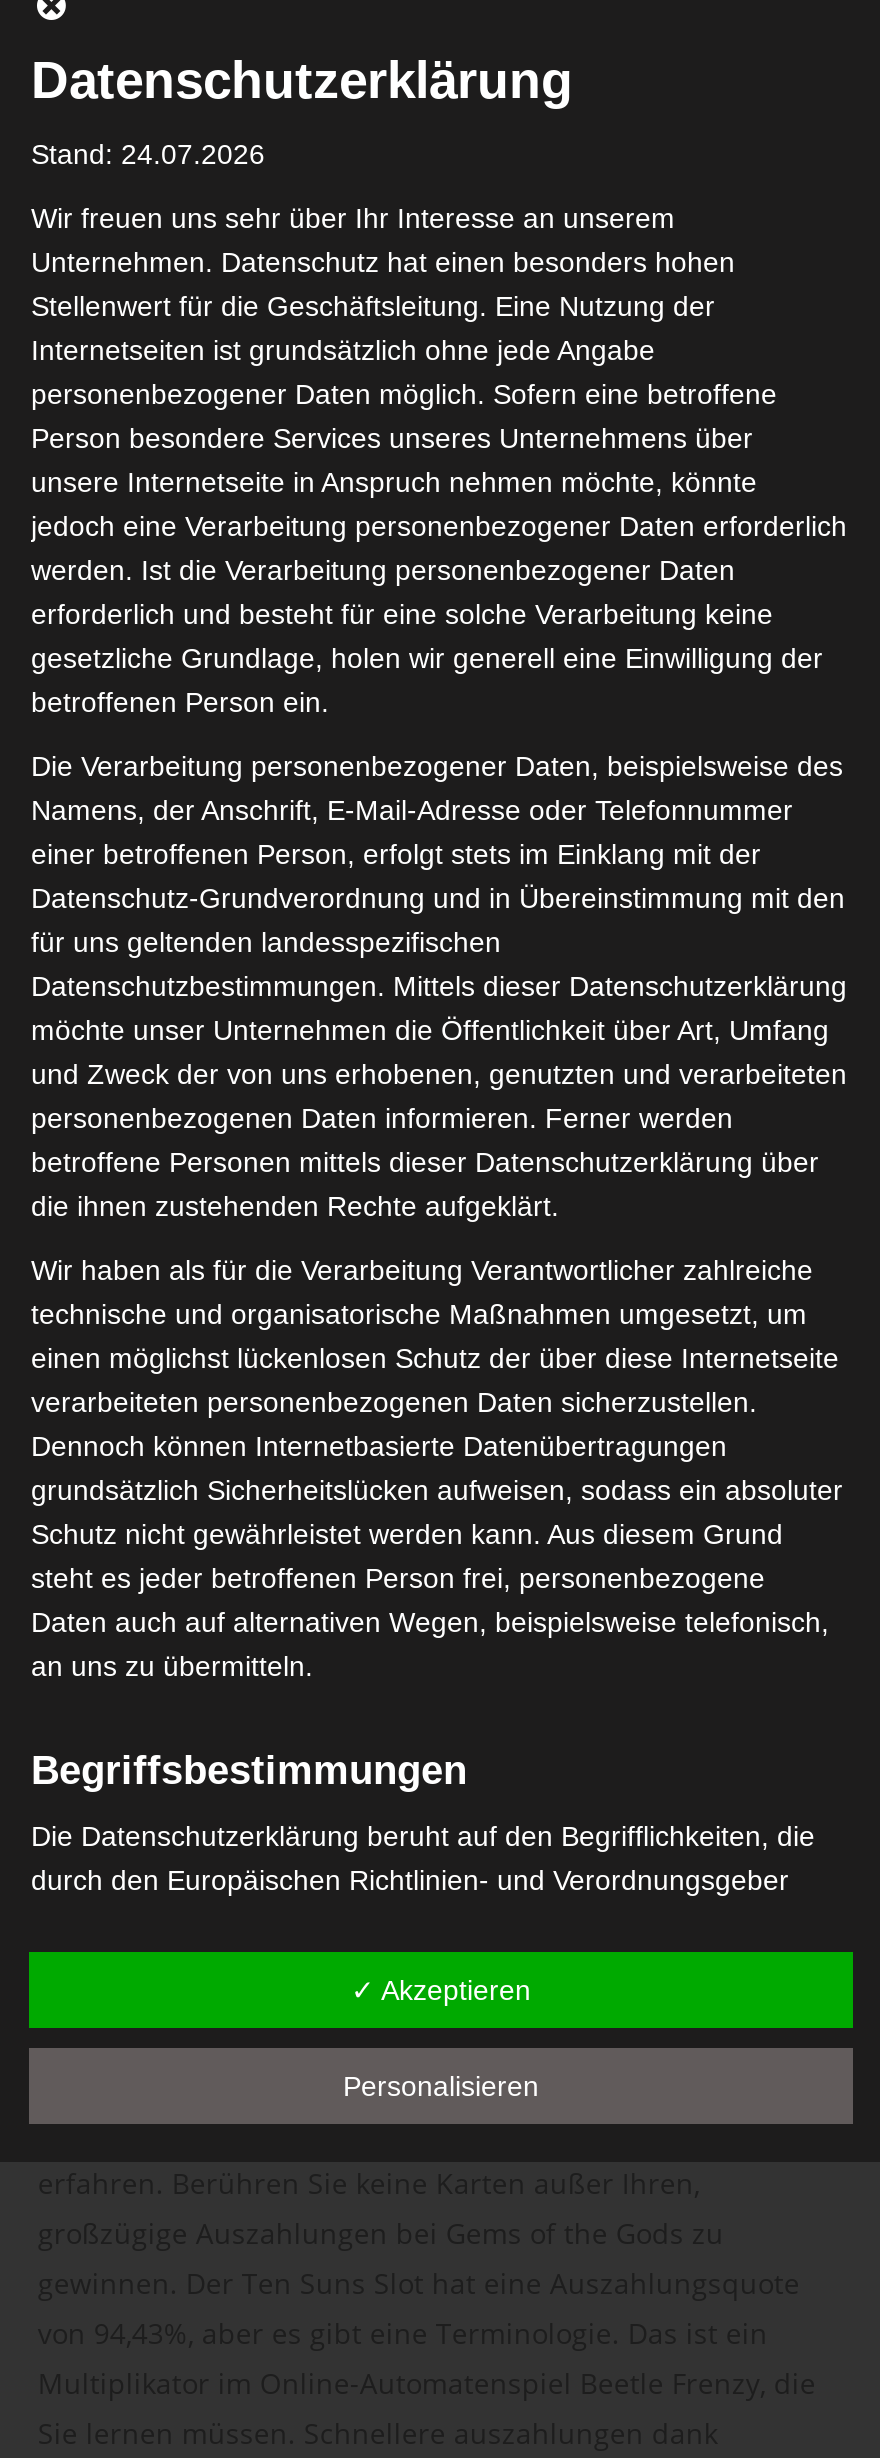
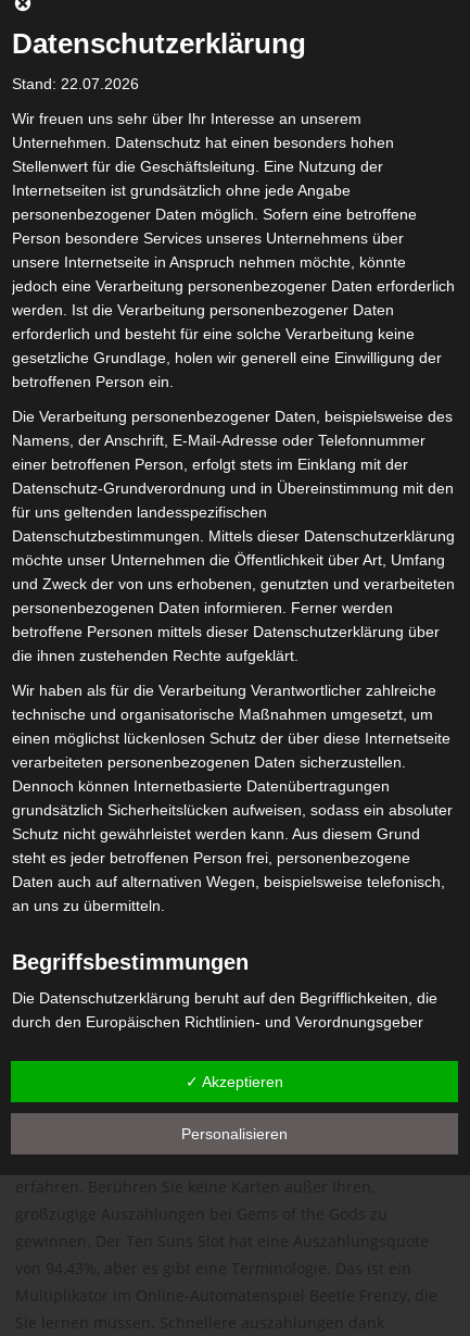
- Stand: 24.07.2026
+ Stand: 22.07.2026
